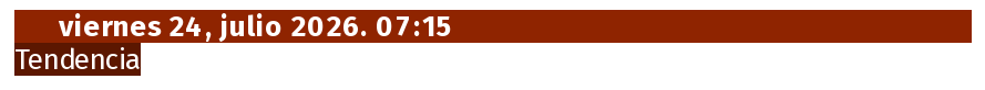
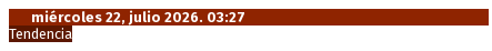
- viernes 24, julio 2026. 07:15
+ miércoles 22, julio 2026. 03:27
